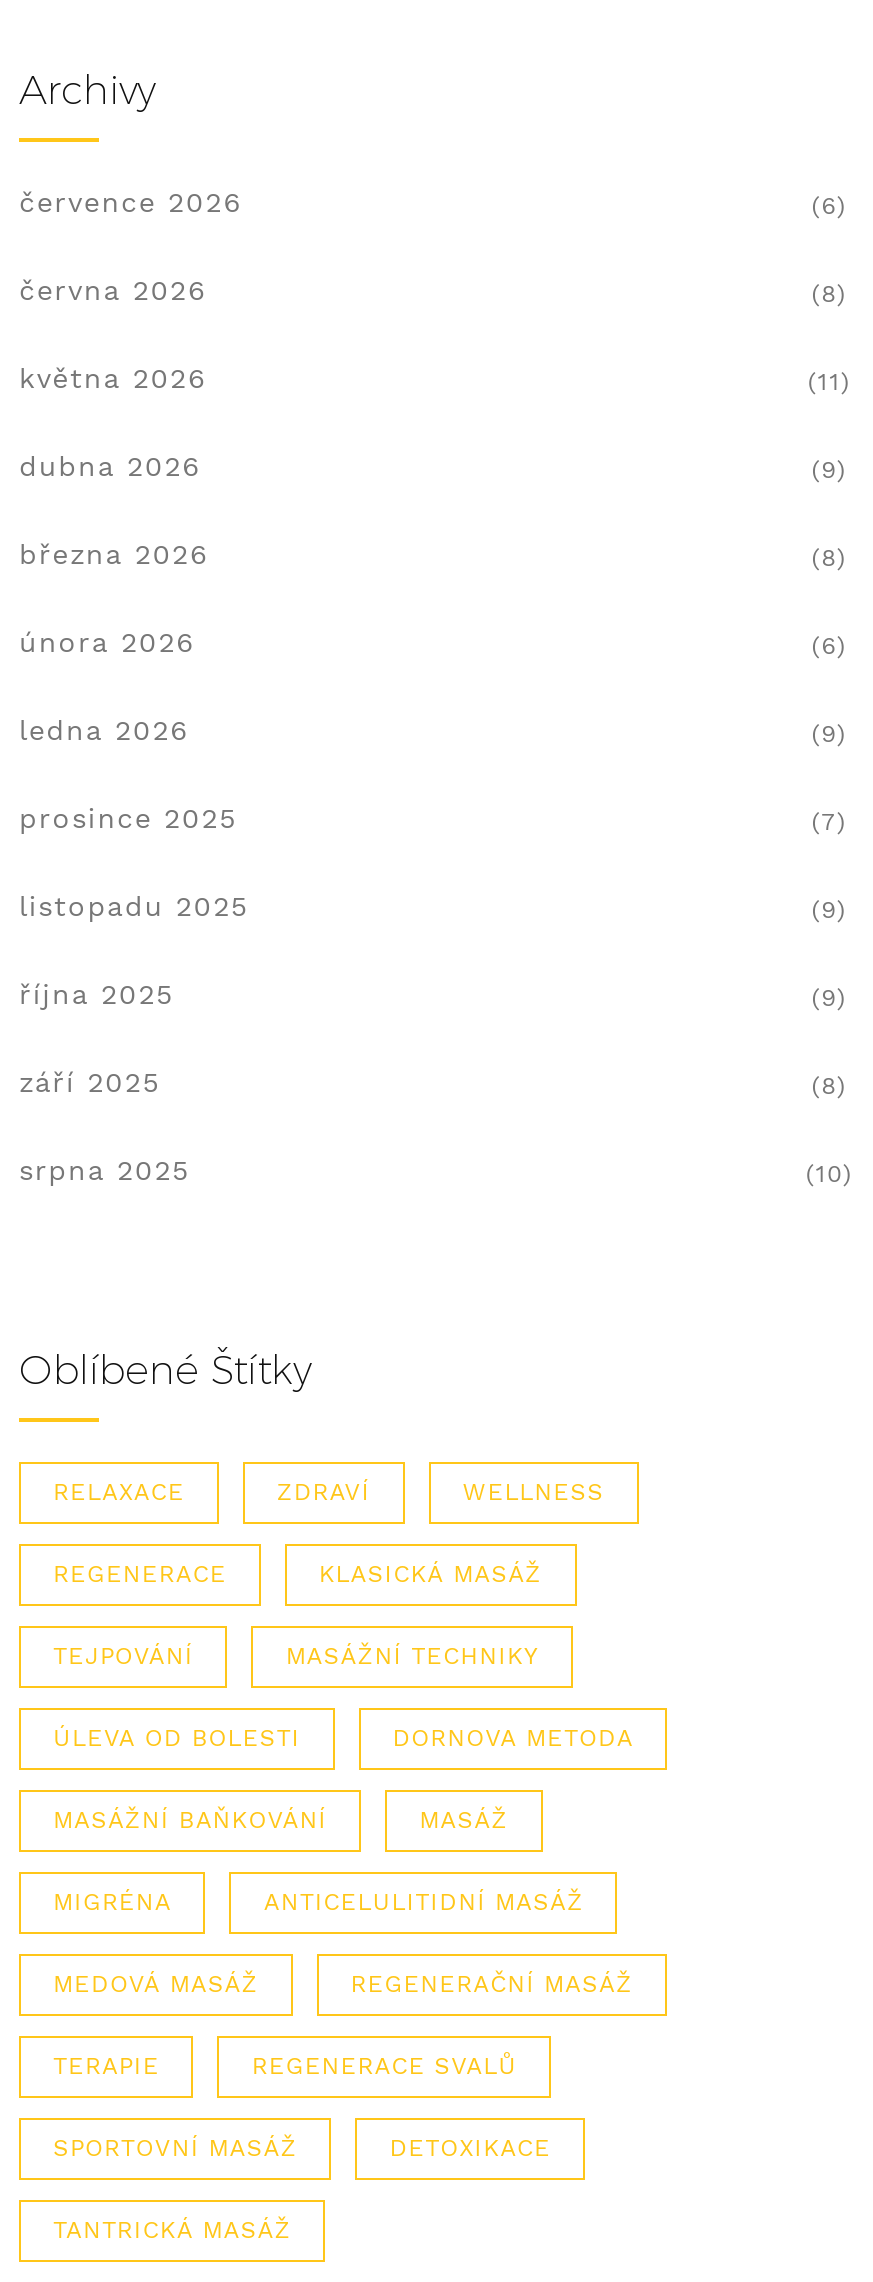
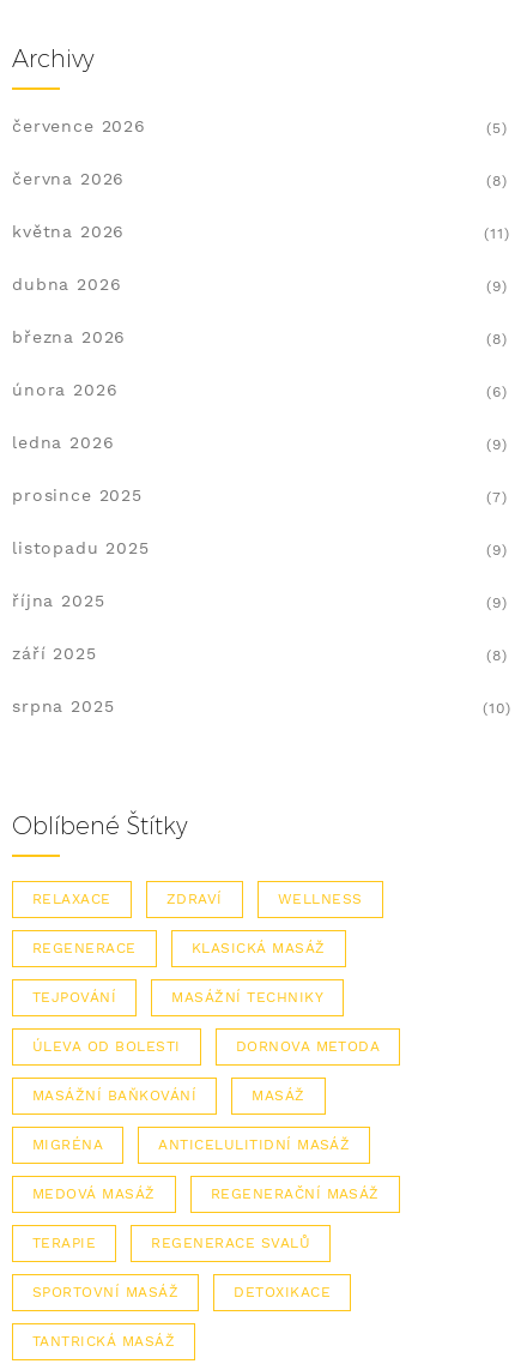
- (6)
+ (5)
